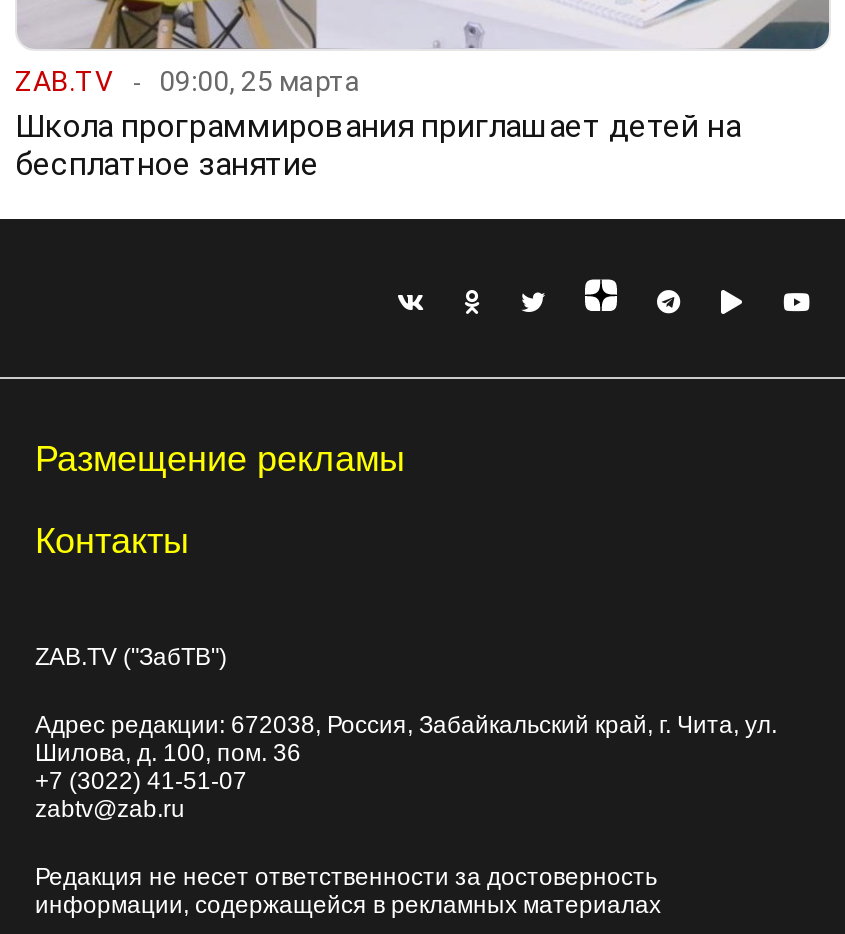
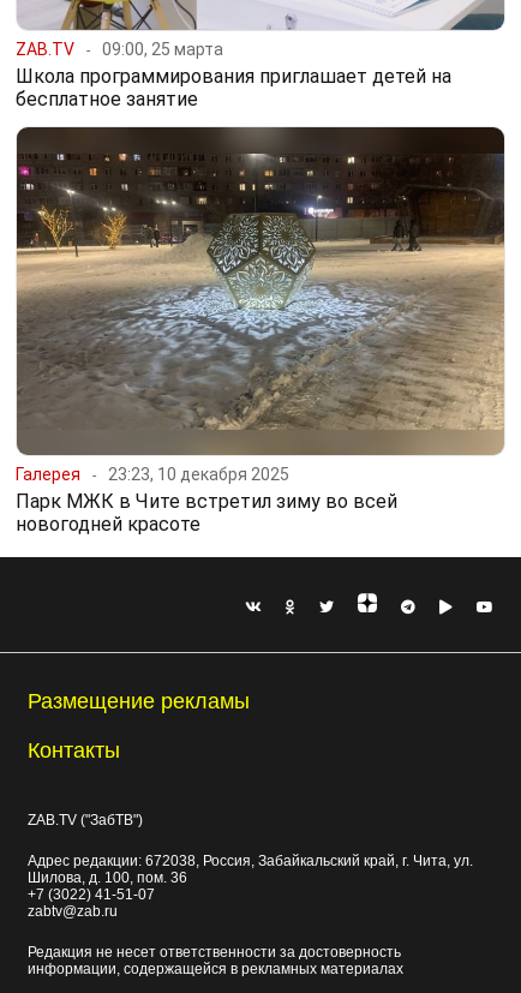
+ [image]
+ Галерея
+ 23:23, 10 декабря 2025
+ Парк МЖК в Чите встретил зиму во всей
+ новогодней красоте
